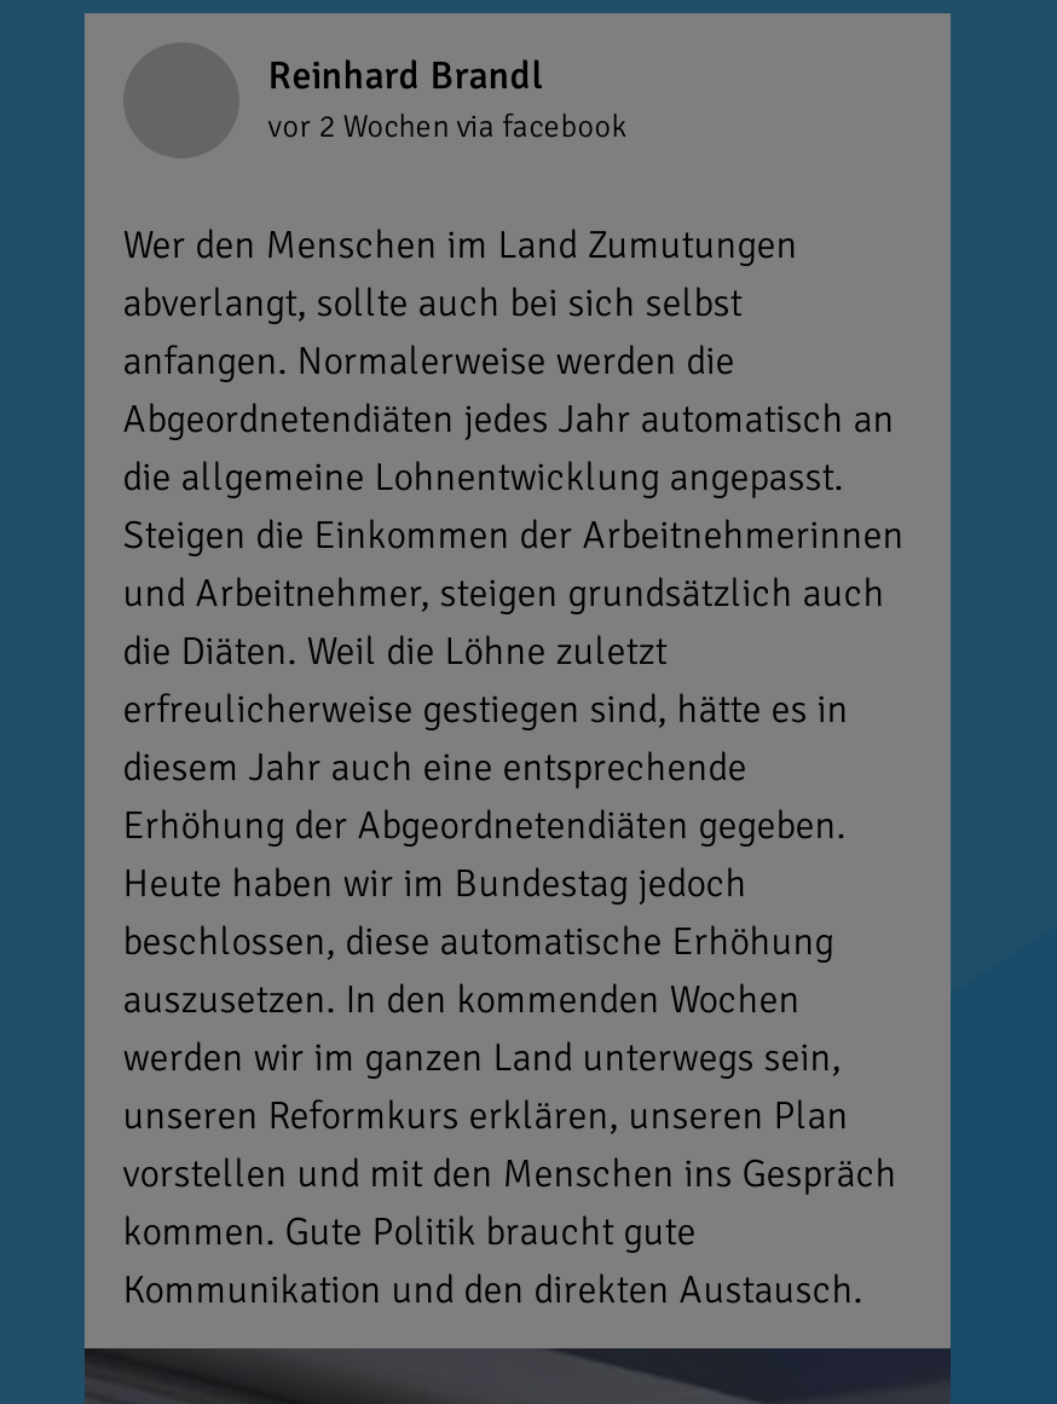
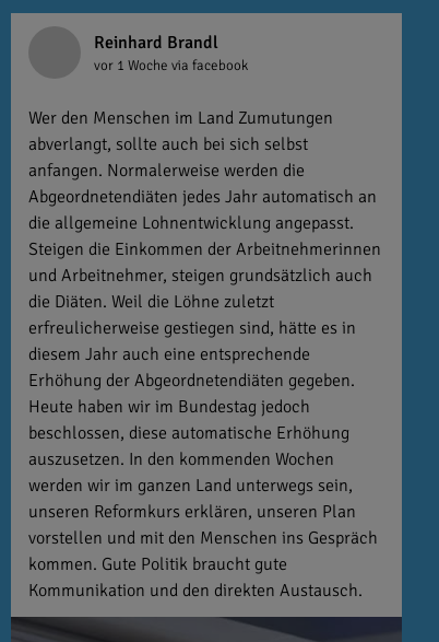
- vor 2 Wochen via facebook
+ vor 1 Woche via facebook
